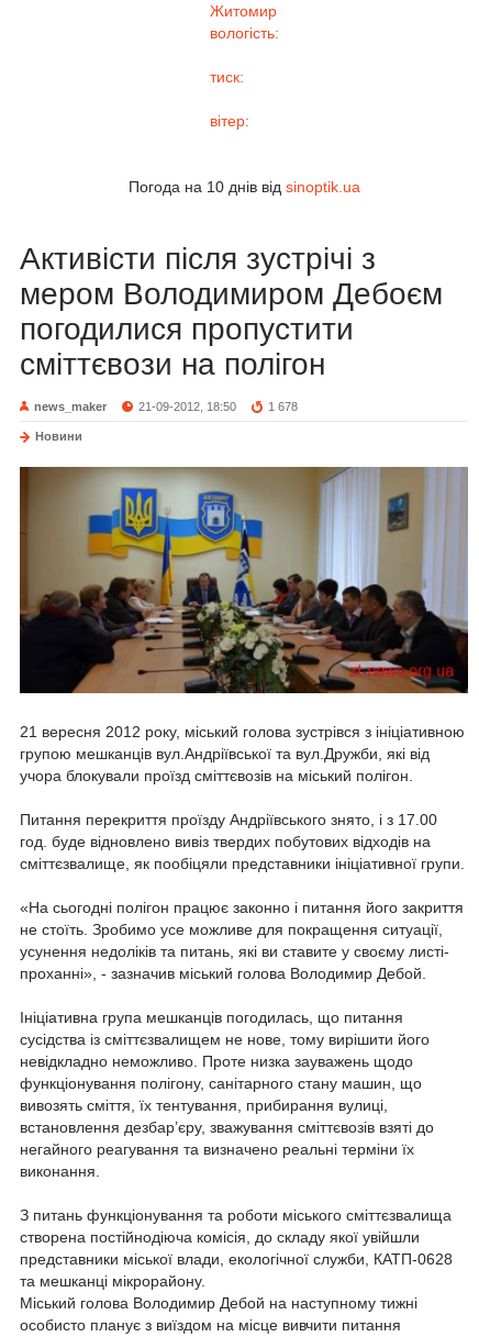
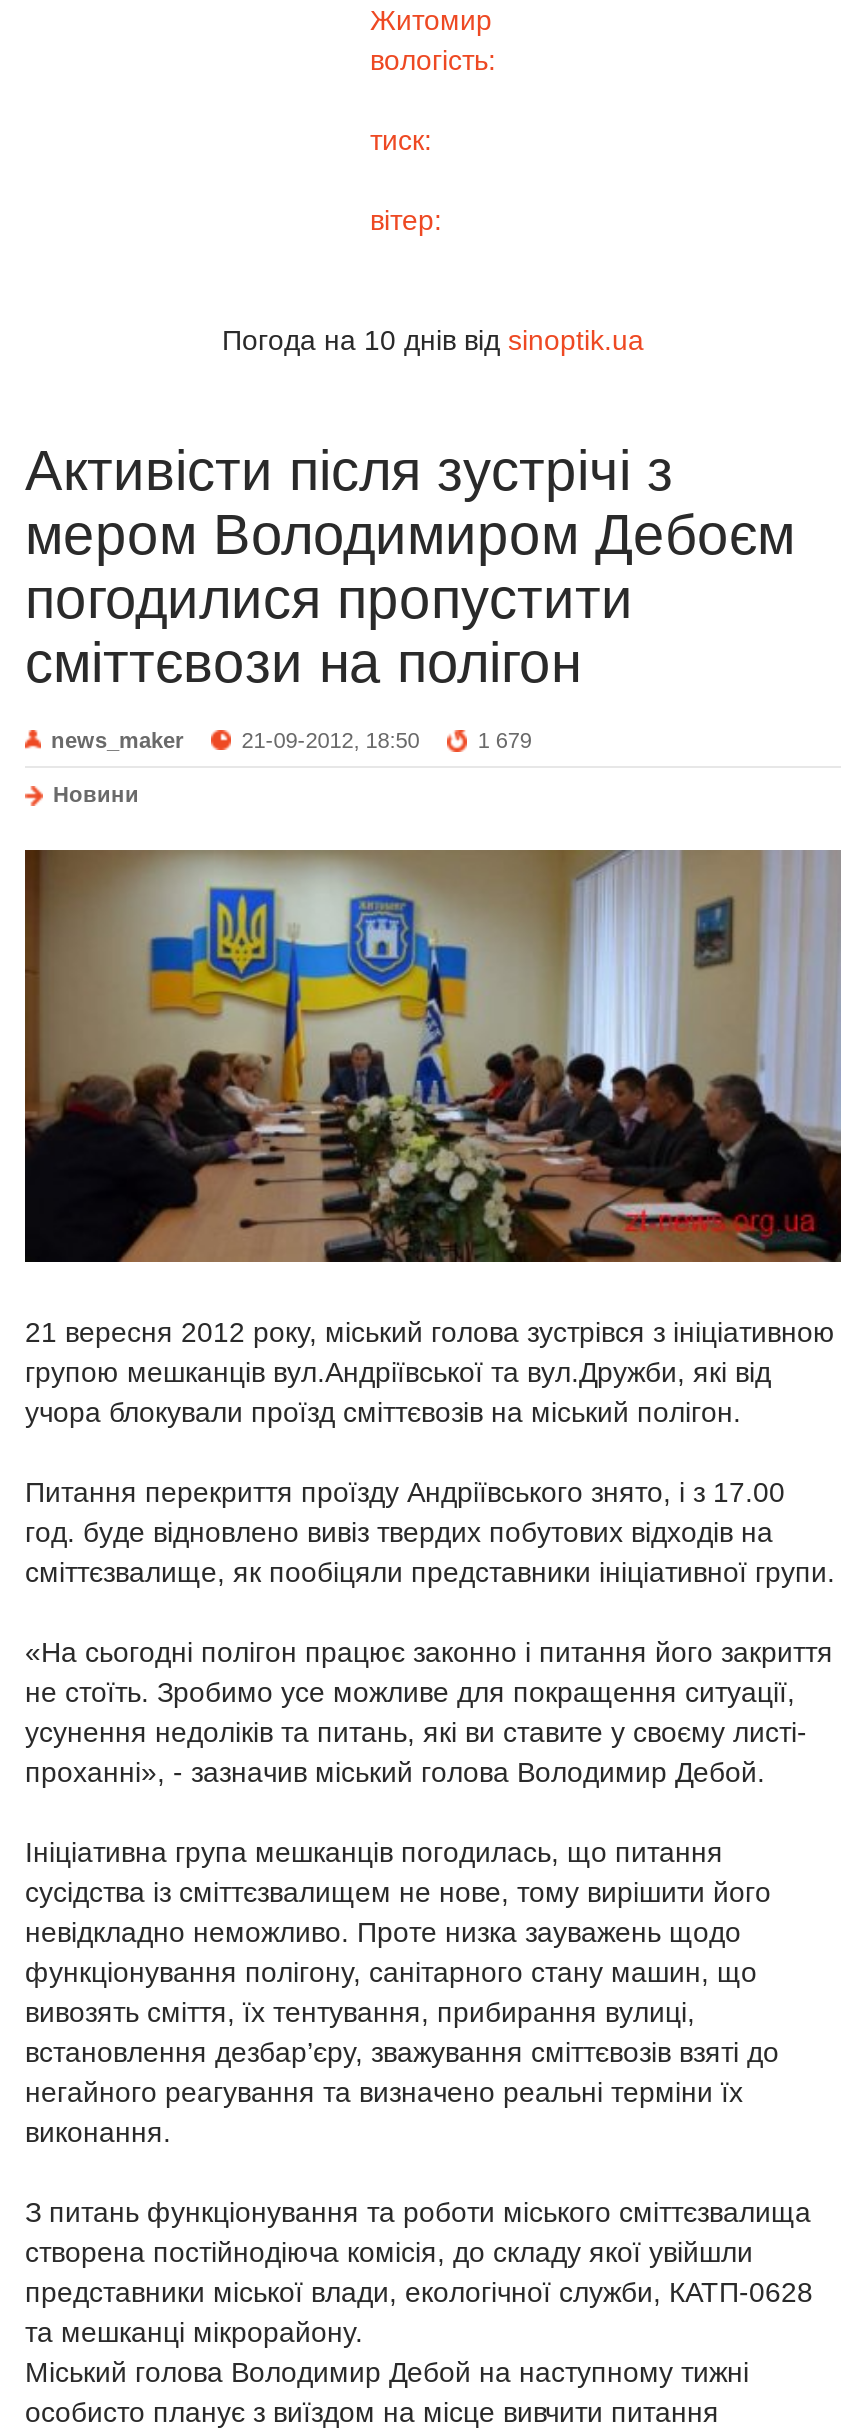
- 1 678
+ 1 679
